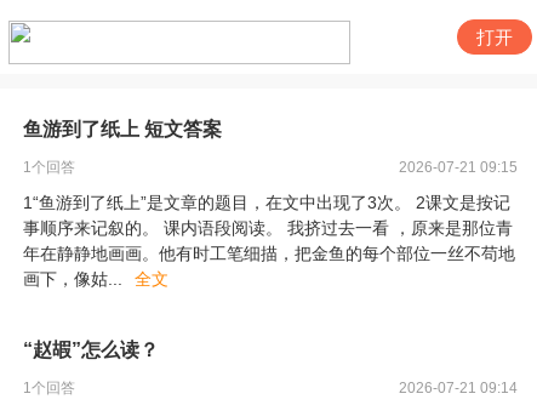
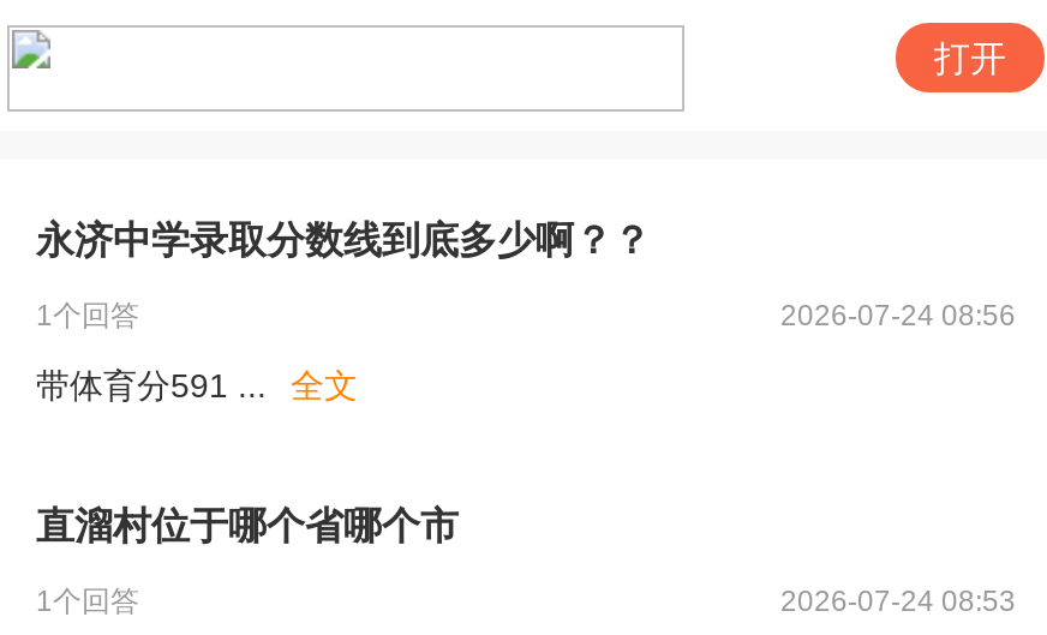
- 鱼游到了纸上 短文答案
+ 永济中学录取分数线到底多少啊？？

- 2026-07-21 09:15
+ 2026-07-24 08:56

- 1“鱼游到了纸上”是文章的题目，在文中出现了3次。 2课文是按记
- 事顺序来记叙的。 课内语段阅读。 我挤过去一看 ，原来是那位青
- 年在静静地画画。他有时工笔细描，把金鱼的每个部位一丝不苟地
- 画下，像姑...
+ 带体育分591...

- “赵嘏”怎么读？
+ 直溜村位于哪个省哪个市

- 2026-07-21 09:14
+ 2026-07-24 08:53
